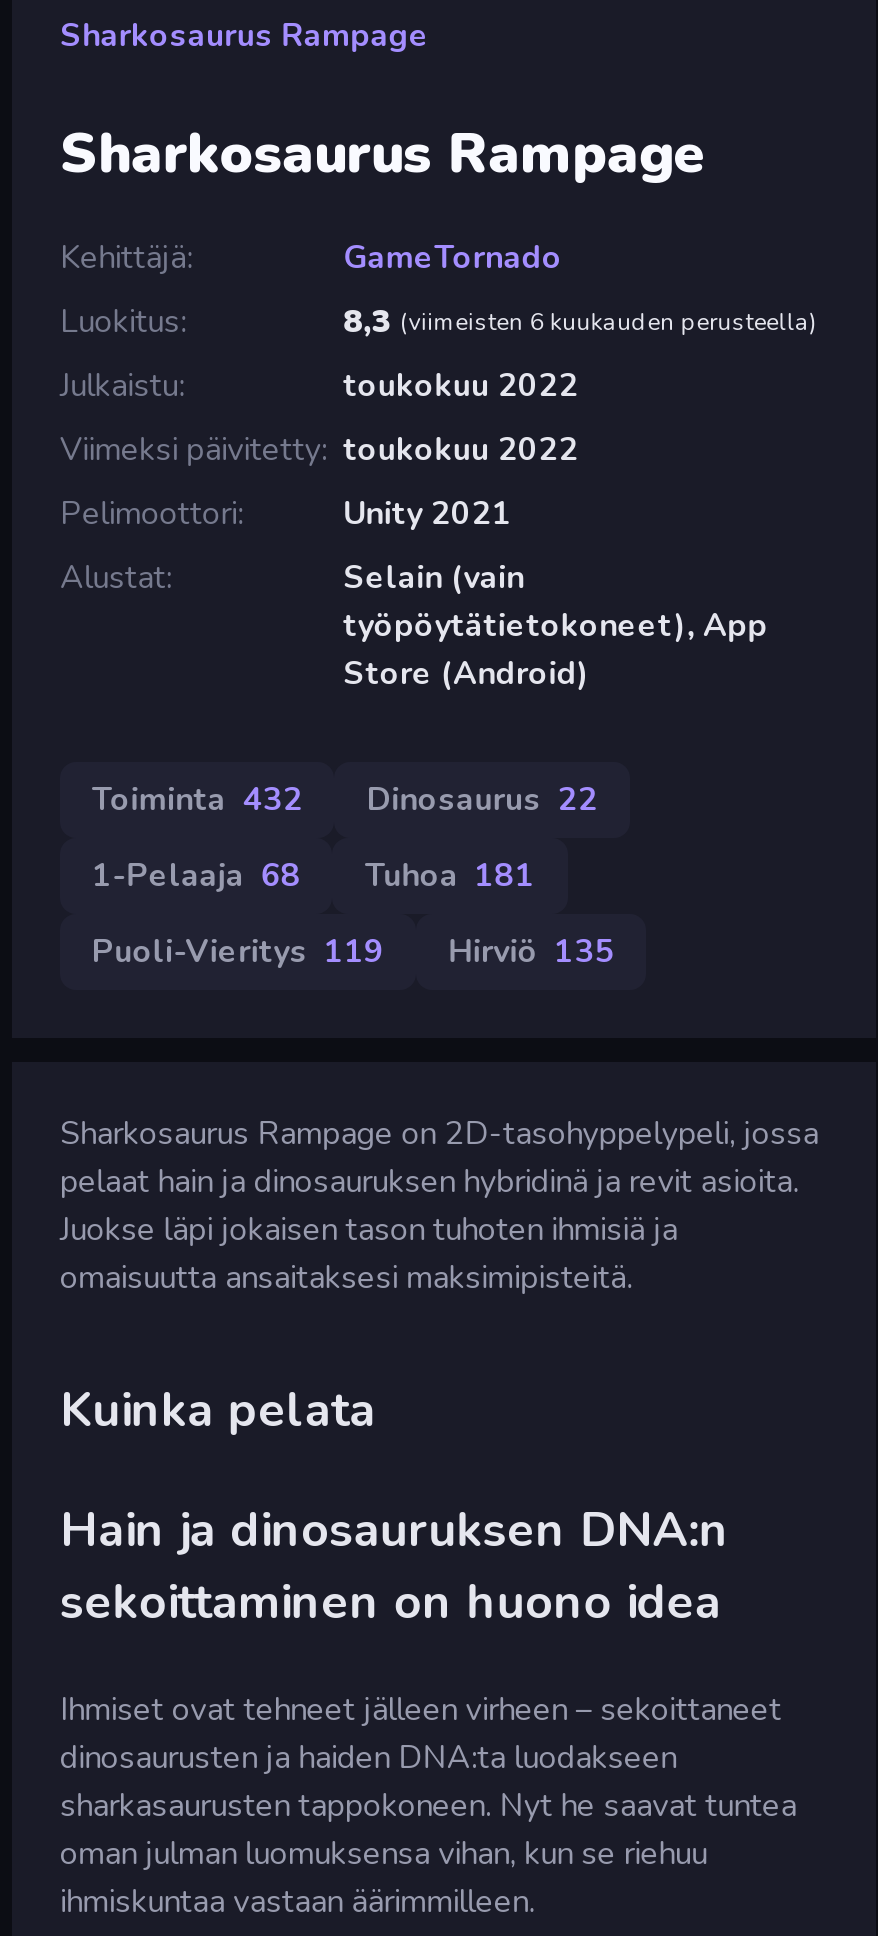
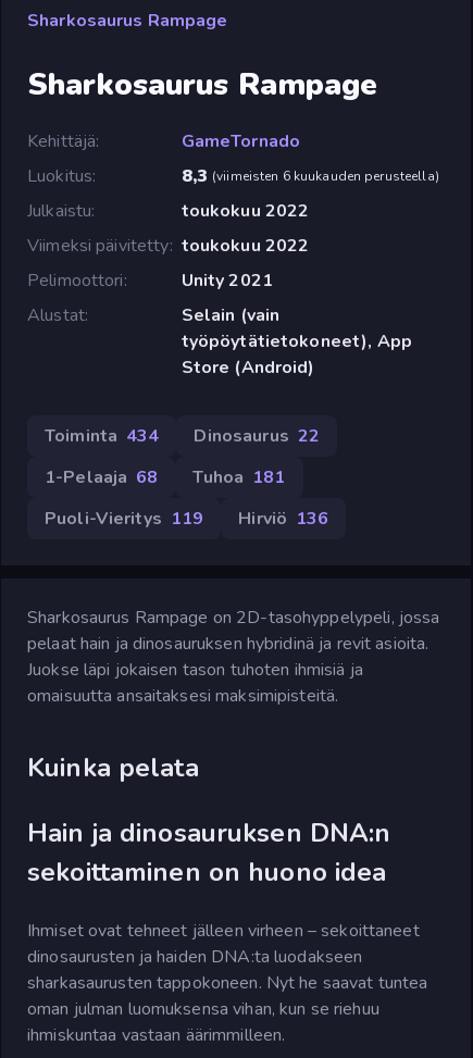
- Toiminta 432 Dinosaurus 22
+ Toiminta 434 Dinosaurus 22

- Puoli-Vieritys 119 Hirviö 135
+ Puoli-Vieritys 119 Hirviö 136
